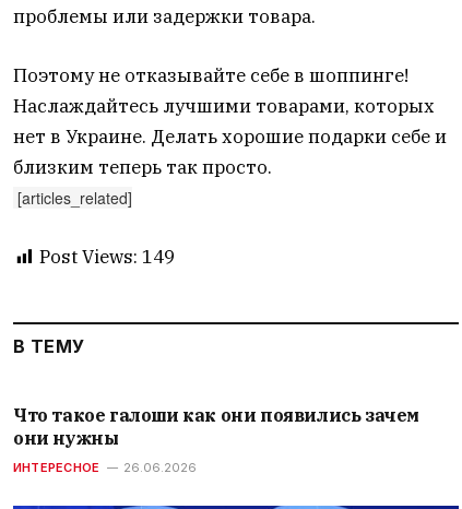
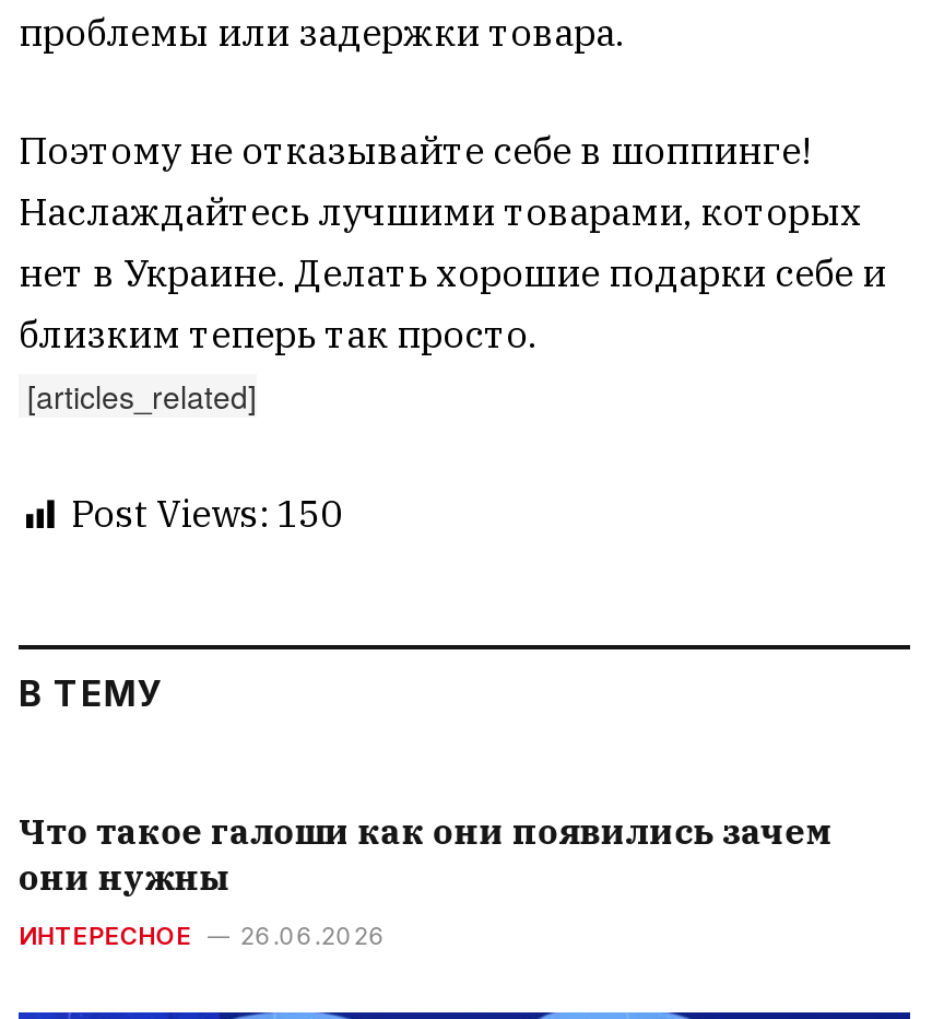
- Post Views: 149
+ Post Views: 150
